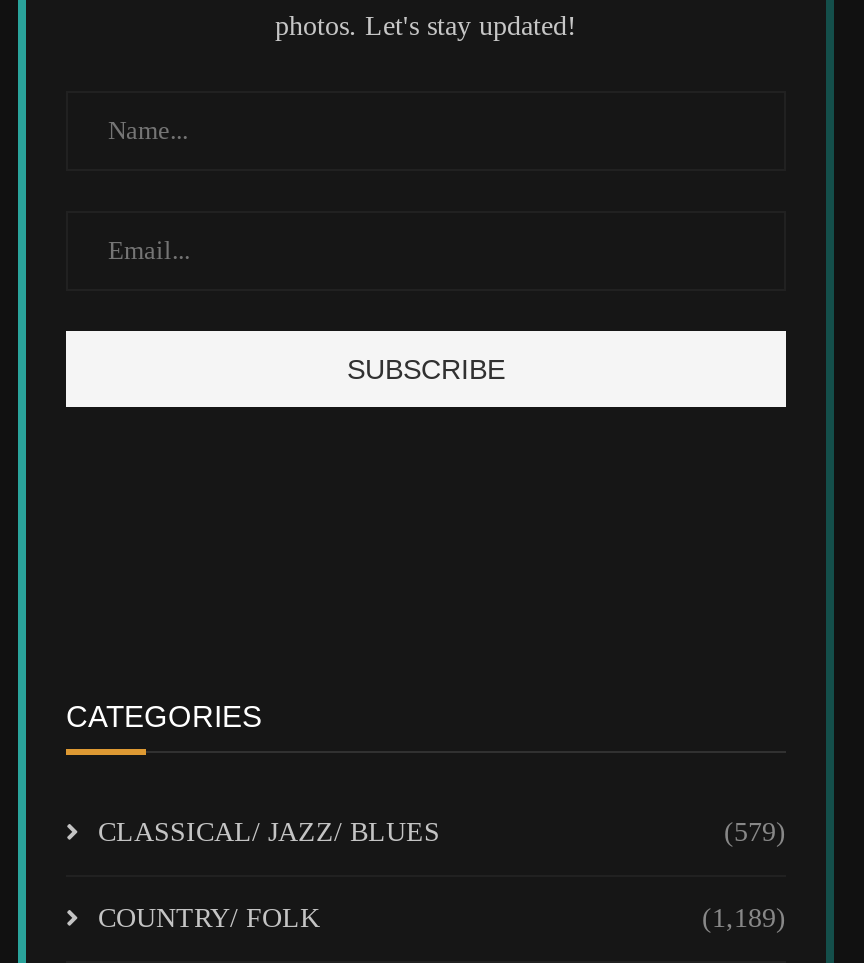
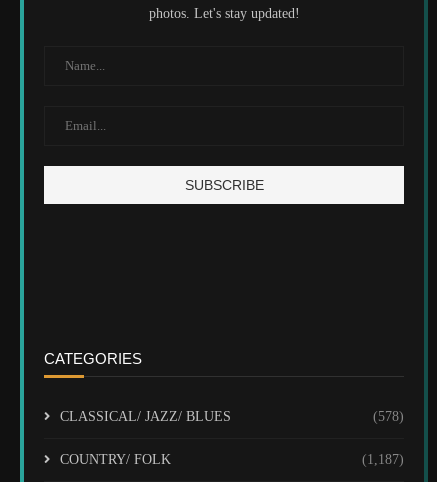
- (579)
+ (578)

- (1,189)
+ (1,187)
